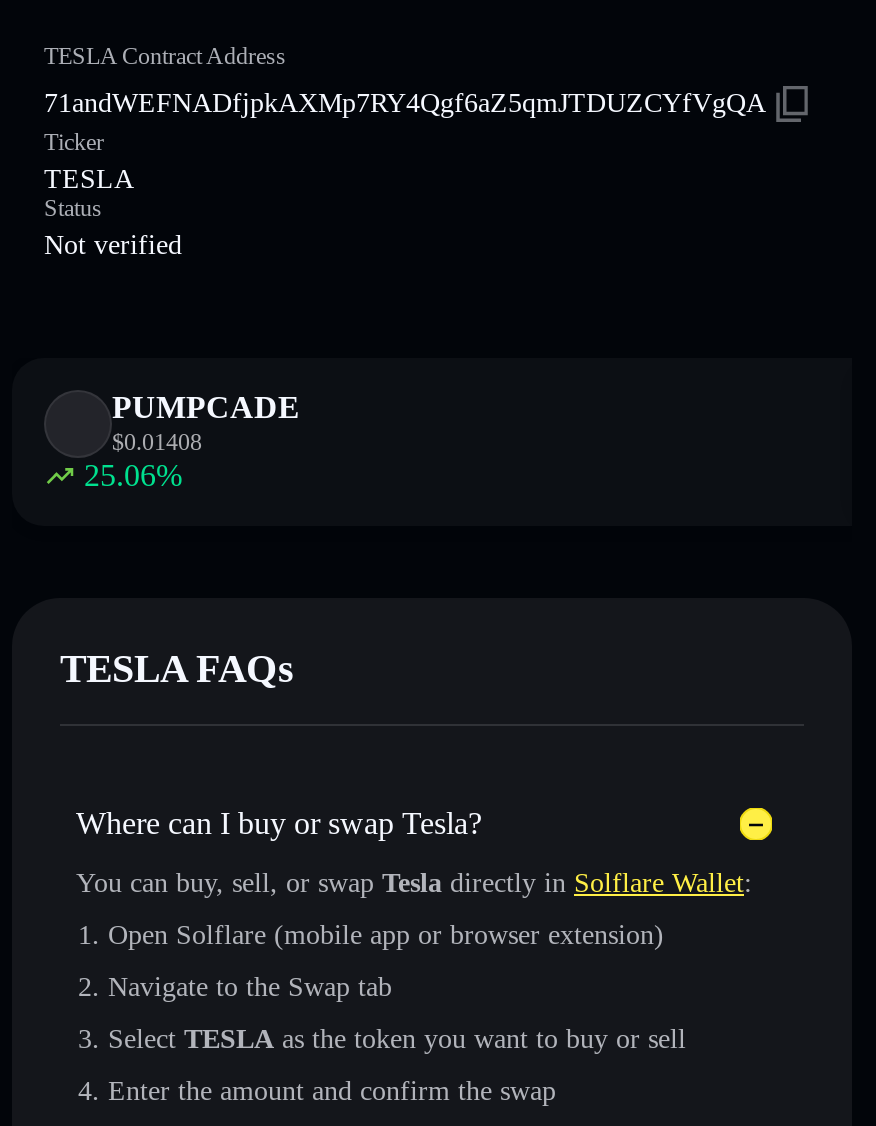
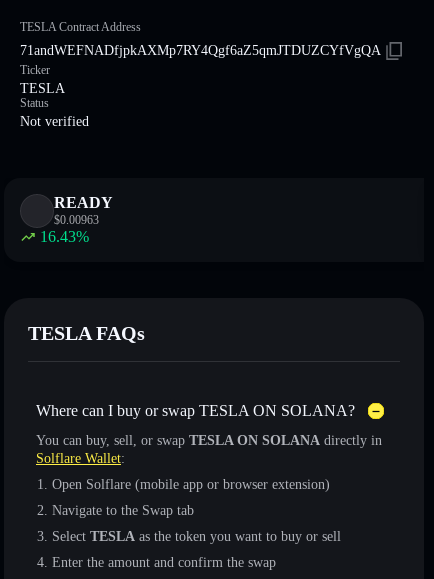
- PUMPCADE
- $0.01408
- 25.06%
+ READY
+ $0.00963
+ 16.43%

- Where can I buy or swap Tesla?
+ Where can I buy or swap TESLA ON SOLANA?

- You can buy, sell, or swap Tesla directly in Solflare Wallet:
+ You can buy, sell, or swap TESLA ON SOLANA directly in
+ Solflare Wallet:
